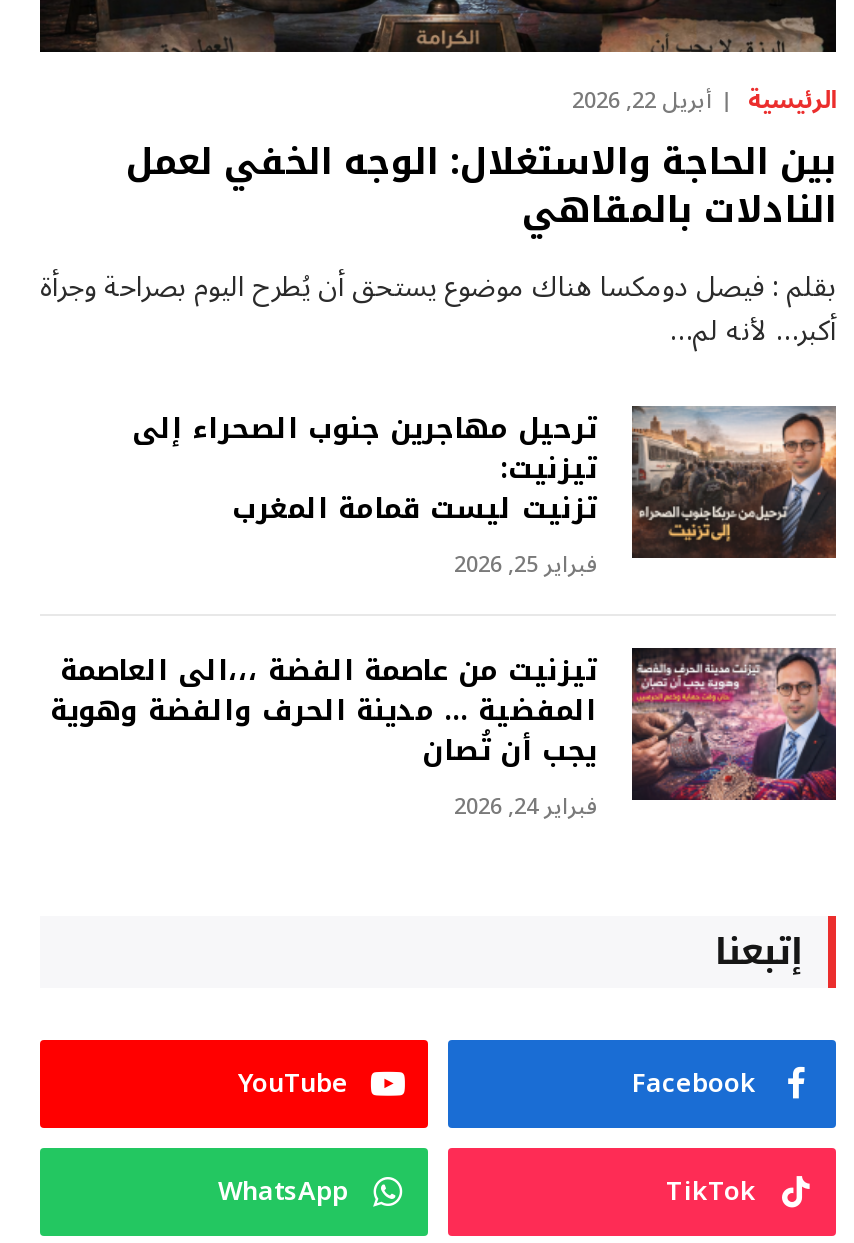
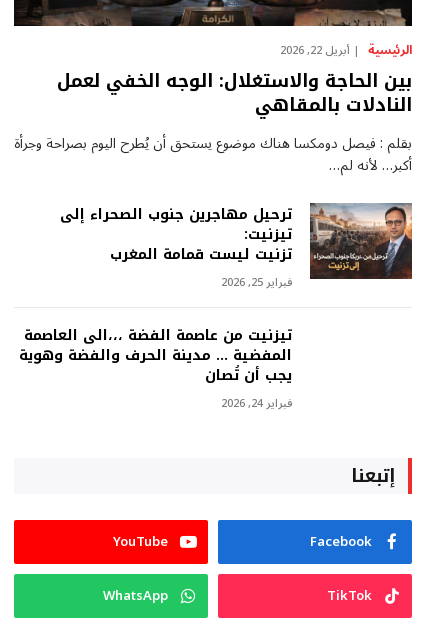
- [image]
